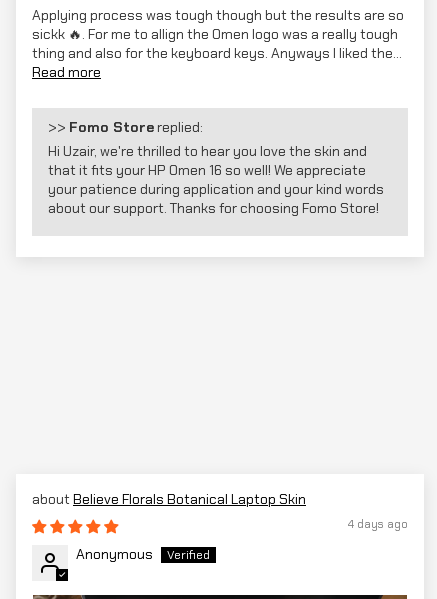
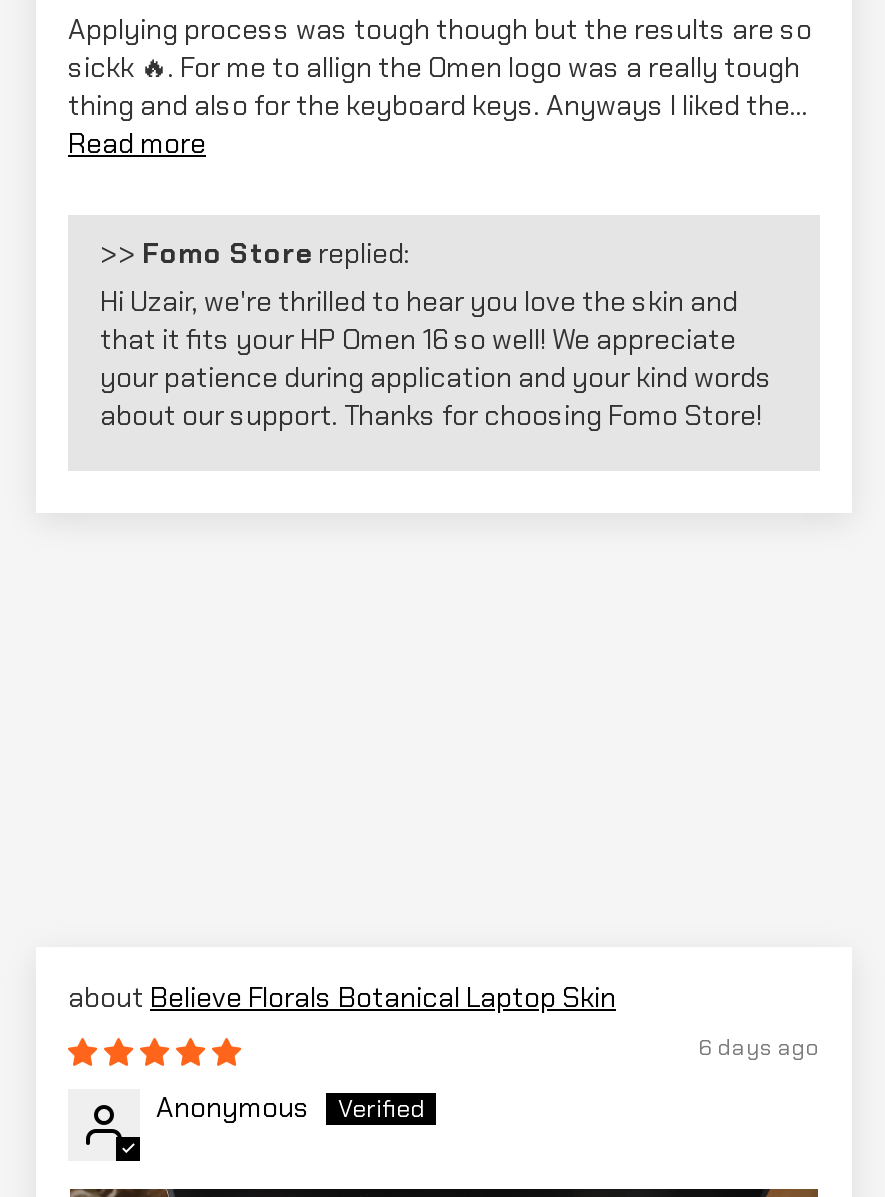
- 4 days ago
+ 6 days ago
